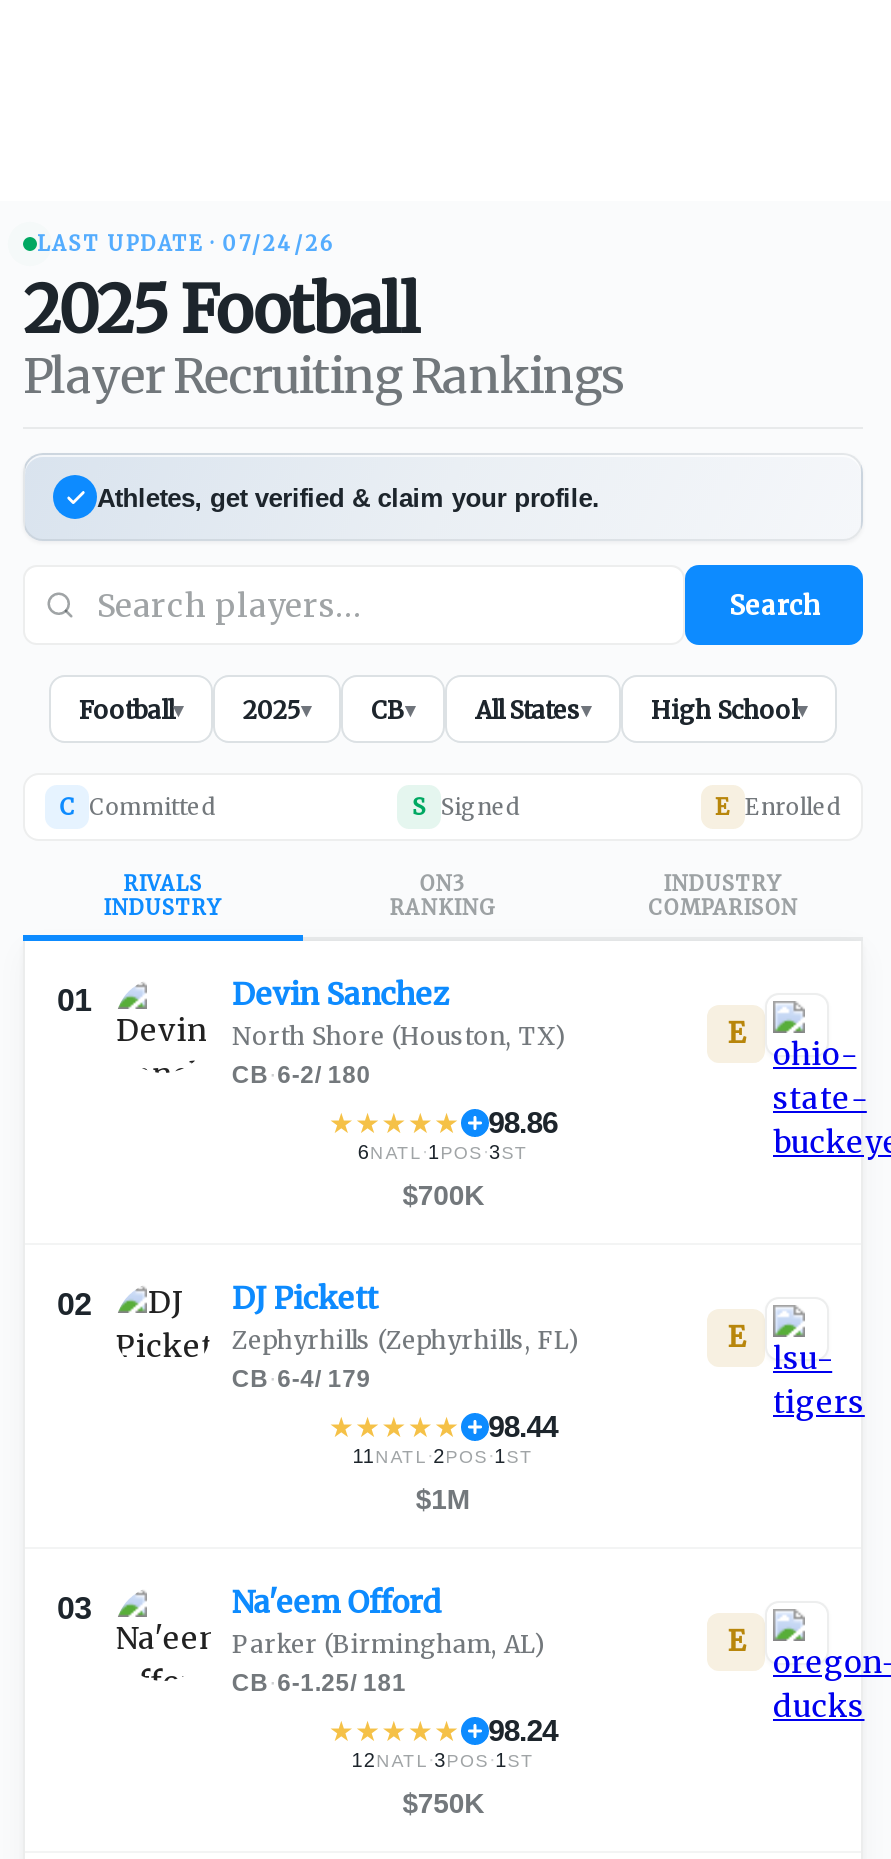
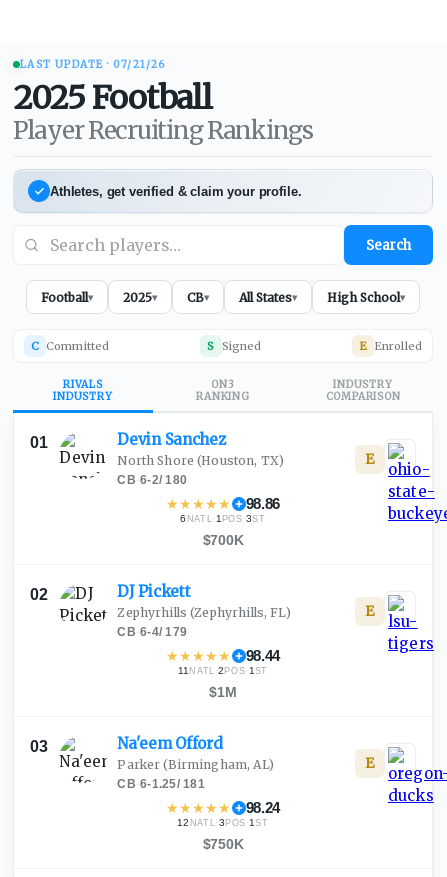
- LAST UPDATE · 07/24/26
+ LAST UPDATE · 07/21/26
